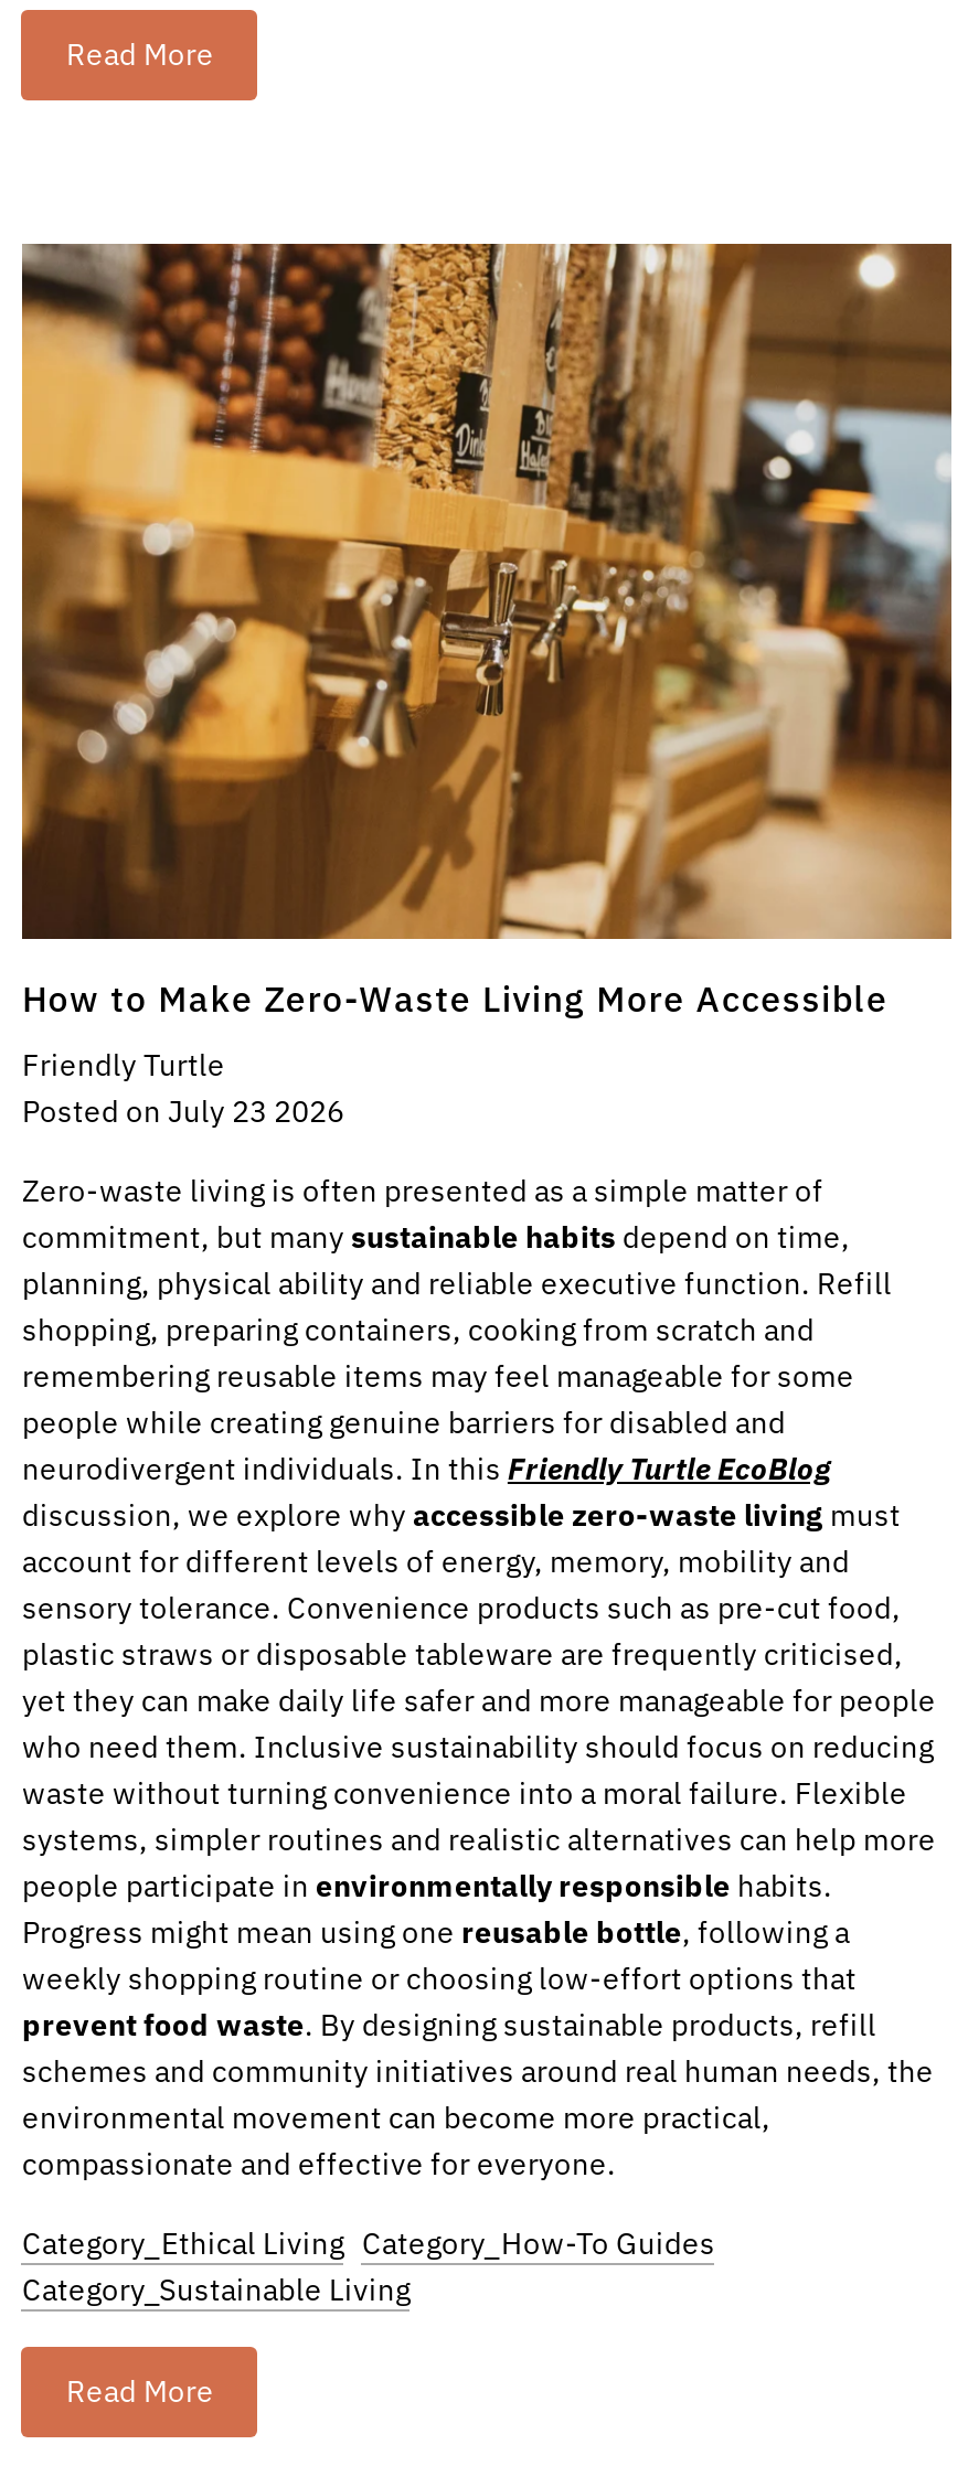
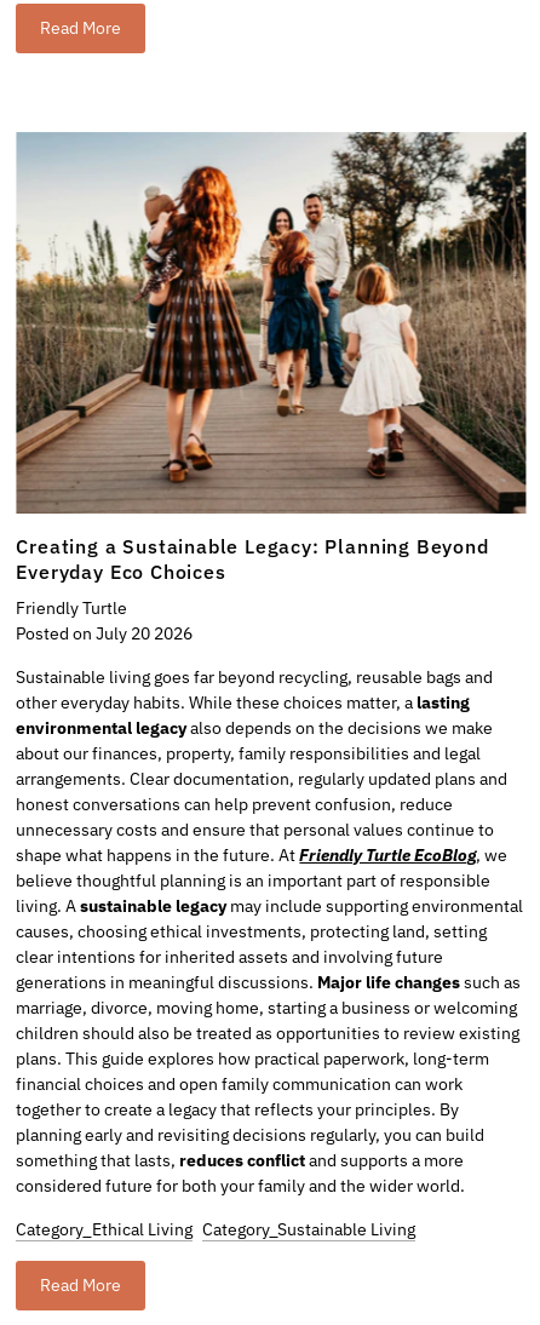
- [image]
- How to Make Zero-Waste Living More Accessible
+ [image]
+ Creating a Sustainable Legacy: Planning Beyond
+ Everyday Eco Choices

moved down: Friendly Turtle

- Posted on July 23 2026
+ Posted on July 20 2026

- Zero-waste living is often presented as a simple matter of
- commitment, but many sustainable habits depend on time,
- planning, physical ability and reliable executive function. Refill
- shopping, preparing containers, cooking from scratch and
- remembering reusable items may feel manageable for some
- people while creating genuine barriers for disabled and
- neurodivergent individuals. In this Friendly Turtle EcoBlog
- discussion, we explore why accessible zero-waste living must
- account for different levels of energy, memory, mobility and
- sensory tolerance. Convenience products such as pre-cut food,
- plastic straws or disposable tableware are frequently criticised,
- yet they can make daily life safer and more manageable for people
- who need them. Inclusive sustainability should focus on reducing
- waste without turning convenience into a moral failure. Flexible
- systems, simpler routines and realistic alternatives can help more
- people participate in environmentally responsible habits.
- Progress might mean using one reusable bottle, following a
- weekly shopping routine or choosing low-effort options that
- prevent food waste. By designing sustainable products, refill
- schemes and community initiatives around real human needs, the
- environmental movement can become more practical,
- compassionate and effective for everyone.
+ Sustainable living goes far beyond recycling, reusable bags and
+ other everyday habits. While these choices matter, a lasting
+ environmental legacy also depends on the decisions we make
+ about our finances, property, family responsibilities and legal
+ arrangements. Clear documentation, regularly updated plans and
+ honest conversations can help prevent confusion, reduce
+ unnecessary costs and ensure that personal values continue to
+ shape what happens in the future. At Friendly Turtle EcoBlog, we
+ believe thoughtful planning is an important part of responsible
+ living. A sustainable legacy may include supporting environmental
+ causes, choosing ethical investments, protecting land, setting
+ clear intentions for inherited assets and involving future
+ generations in meaningful discussions. Major life changes such as
+ marriage, divorce, moving home, starting a business or welcoming
+ children should also be treated as opportunities to review existing
+ plans. This guide explores how practical paperwork, long-term
+ financial choices and open family communication can work
+ together to create a legacy that reflects your principles. By
+ planning early and revisiting decisions regularly, you can build
+ something that lasts, reduces conflict and supports a more
+ considered future for both your family and the wider world.

- Category_Ethical Living Category_How-To Guides
- Category_Sustainable Living
+ Category_Ethical Living Category_Sustainable Living
